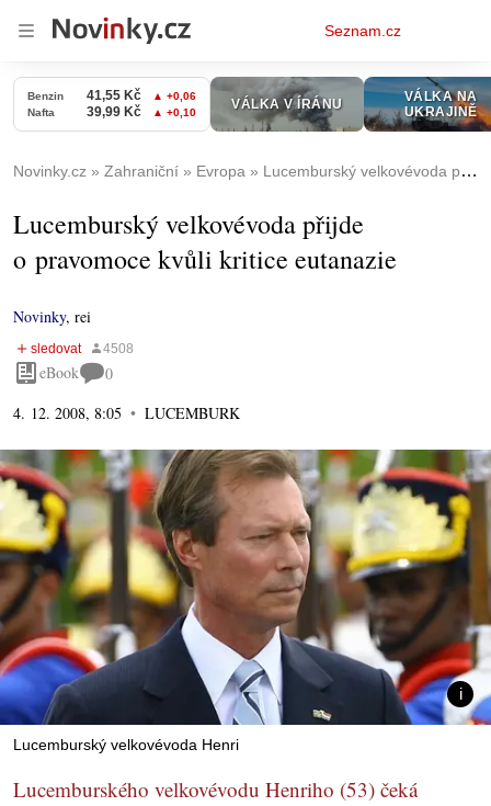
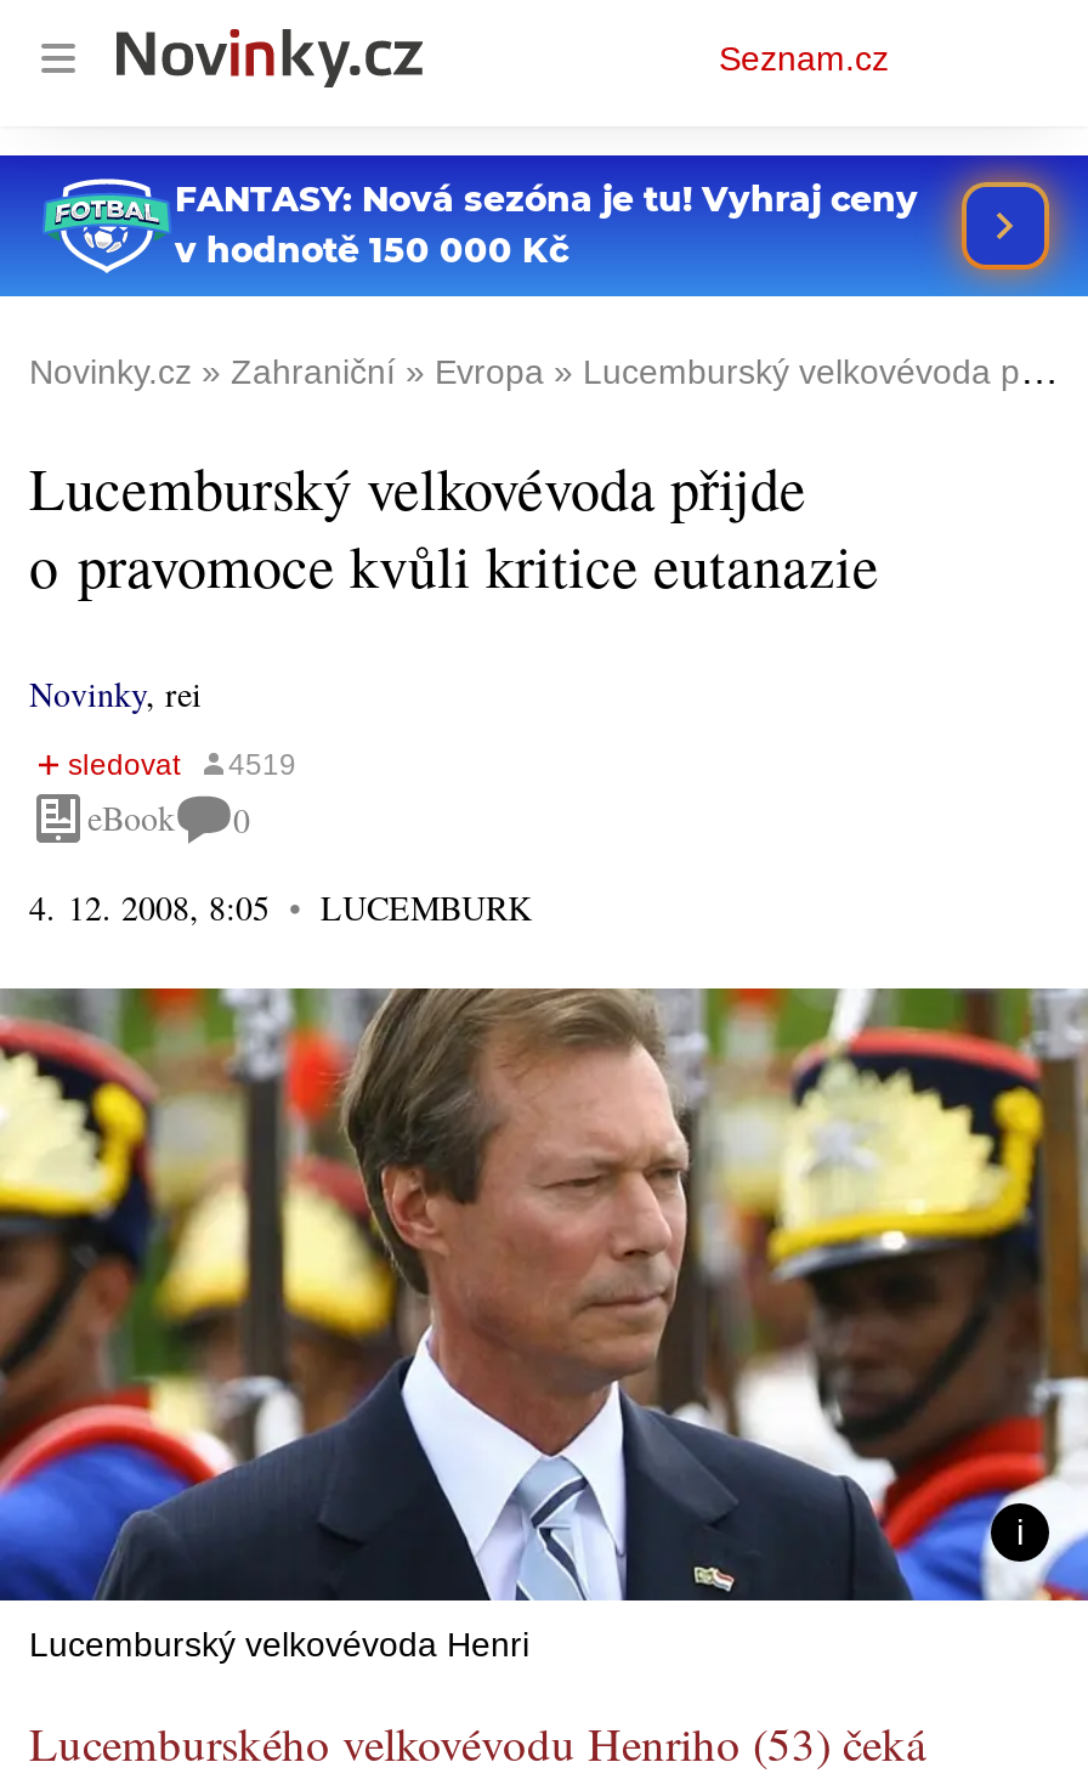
- [image]
+ [image]
